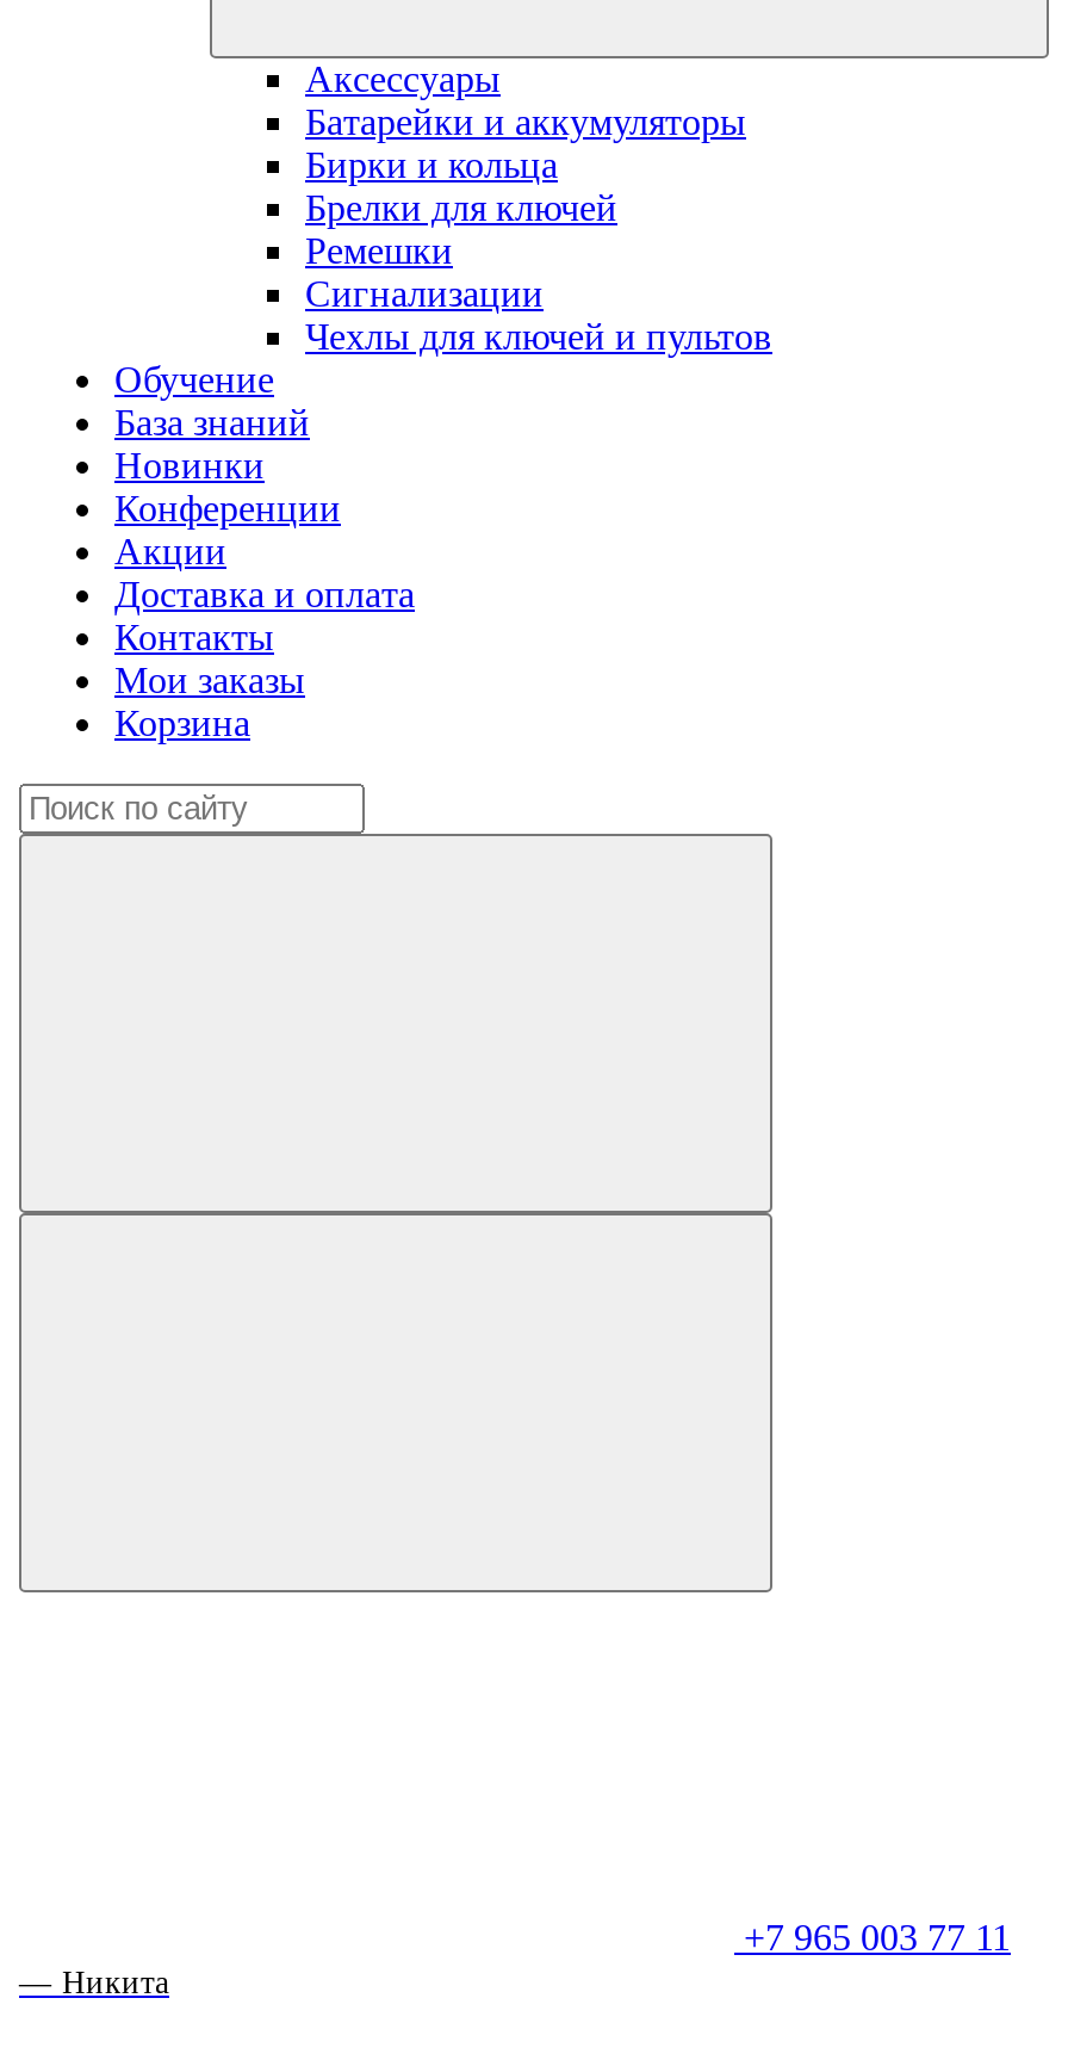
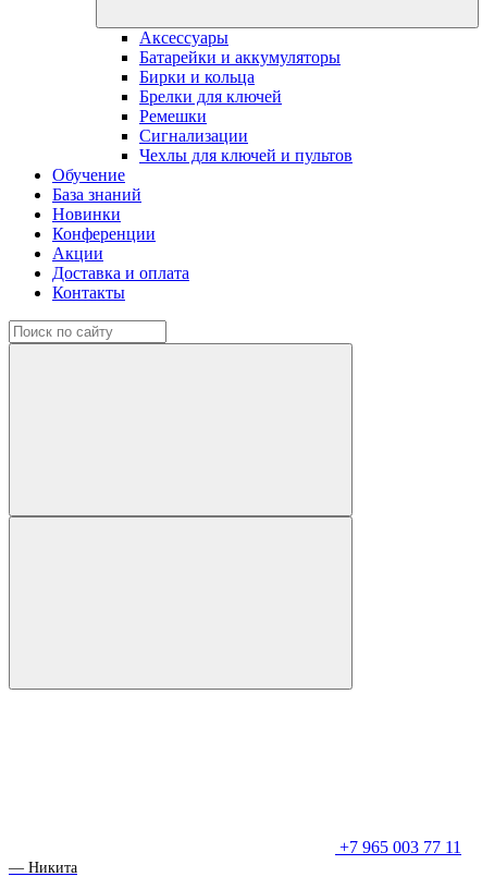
- Мои заказы
- Корзина
